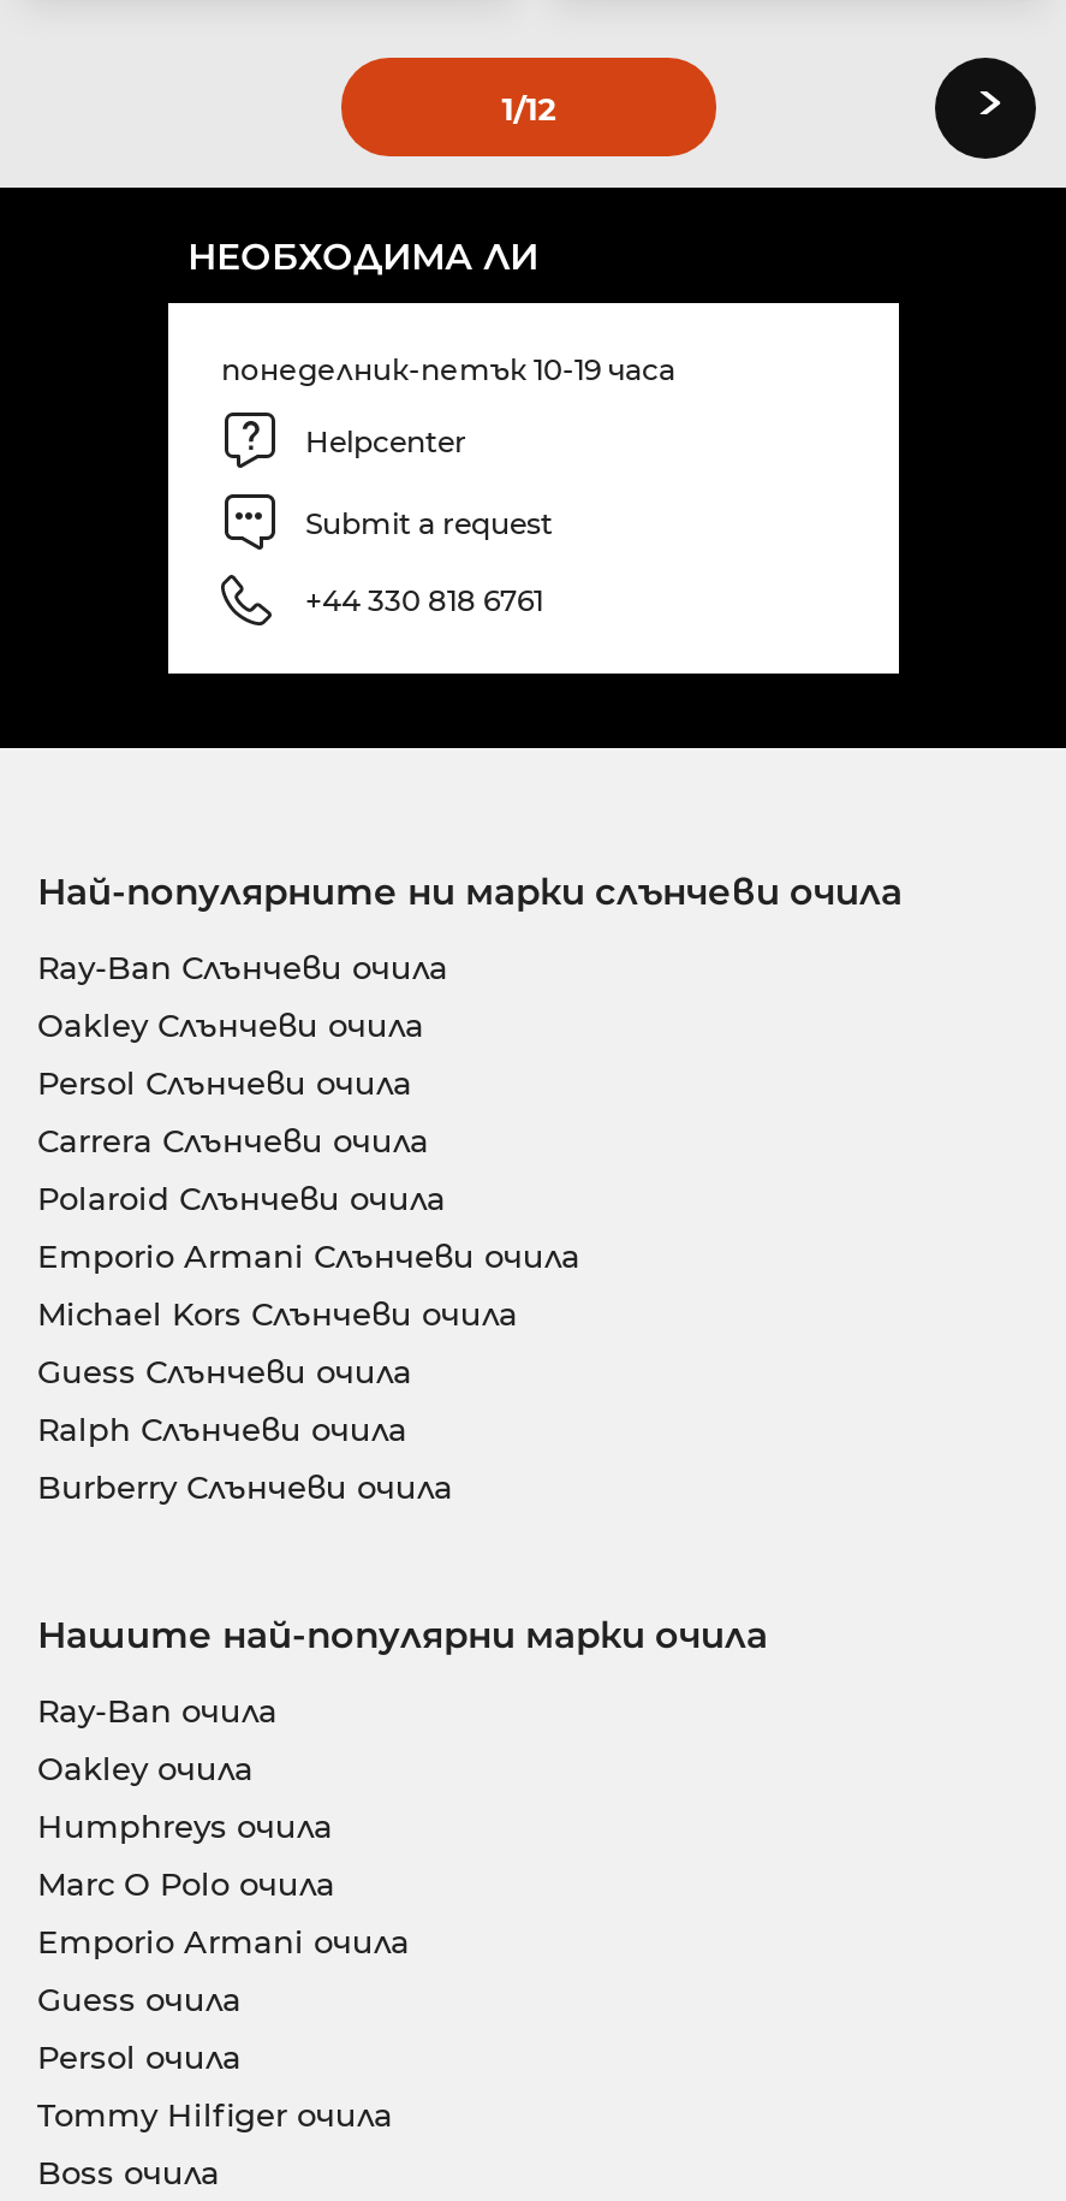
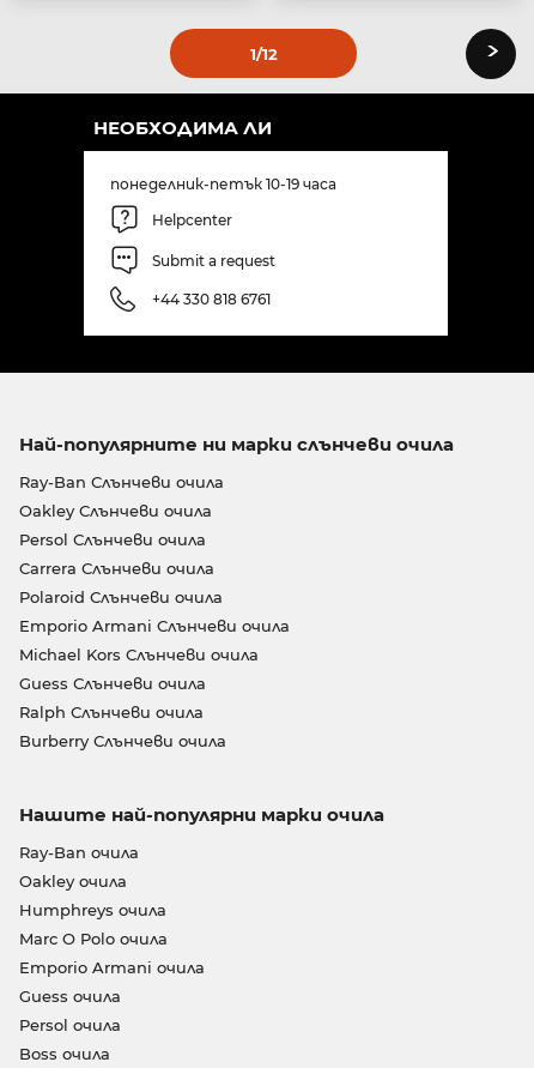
- Tommy Hilfiger очила
